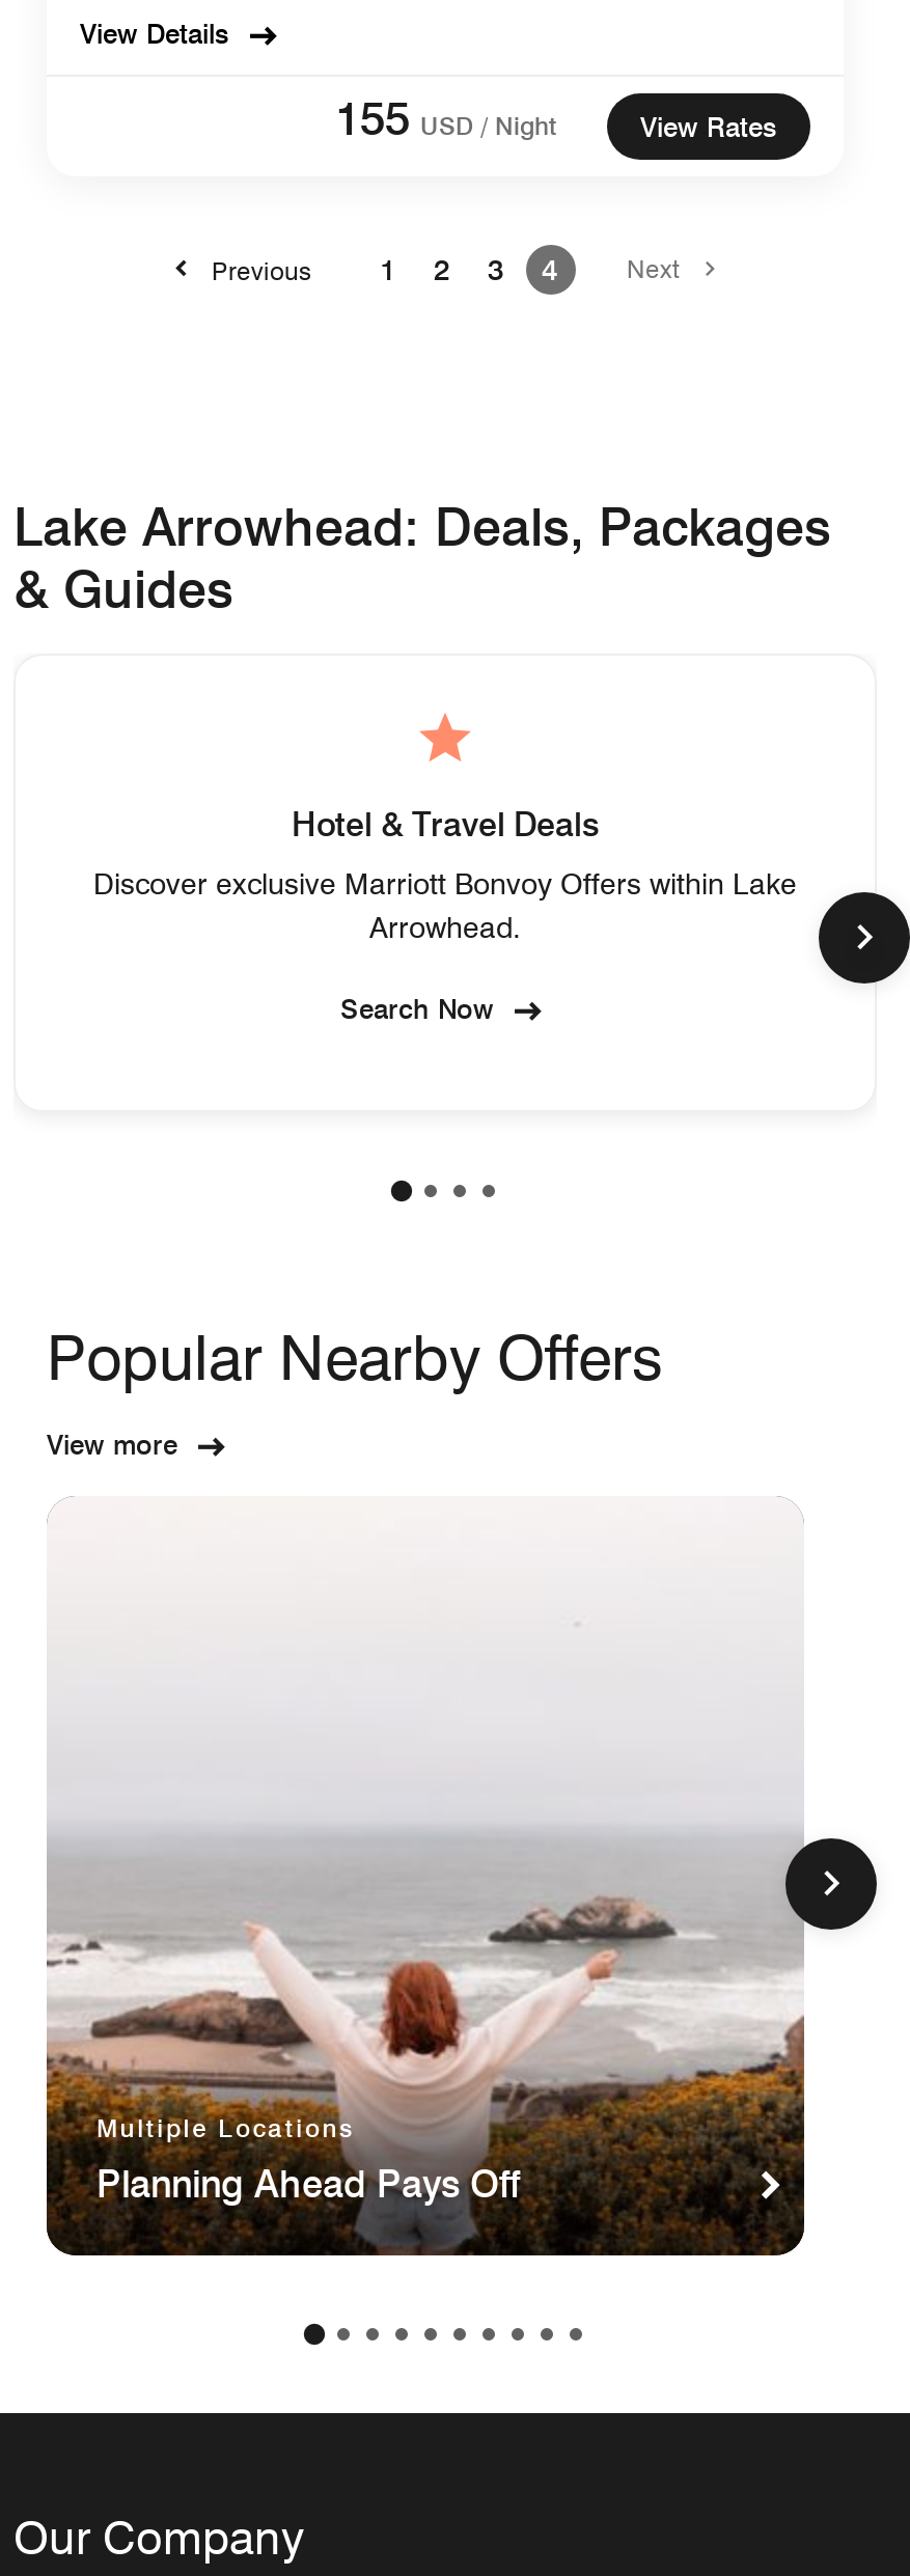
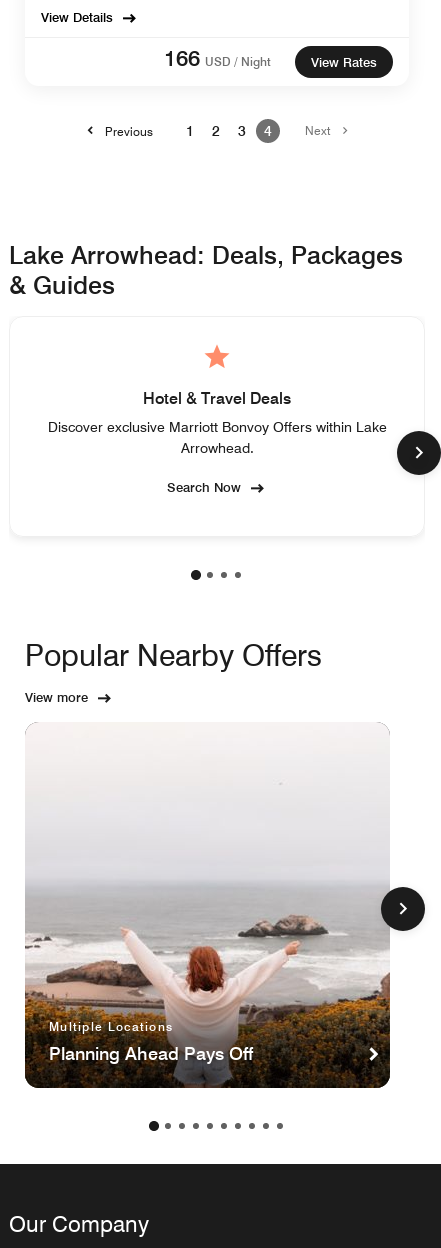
- 155 USD / Night
+ 166 USD / Night
